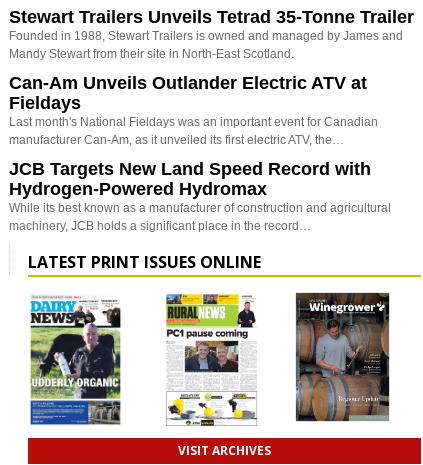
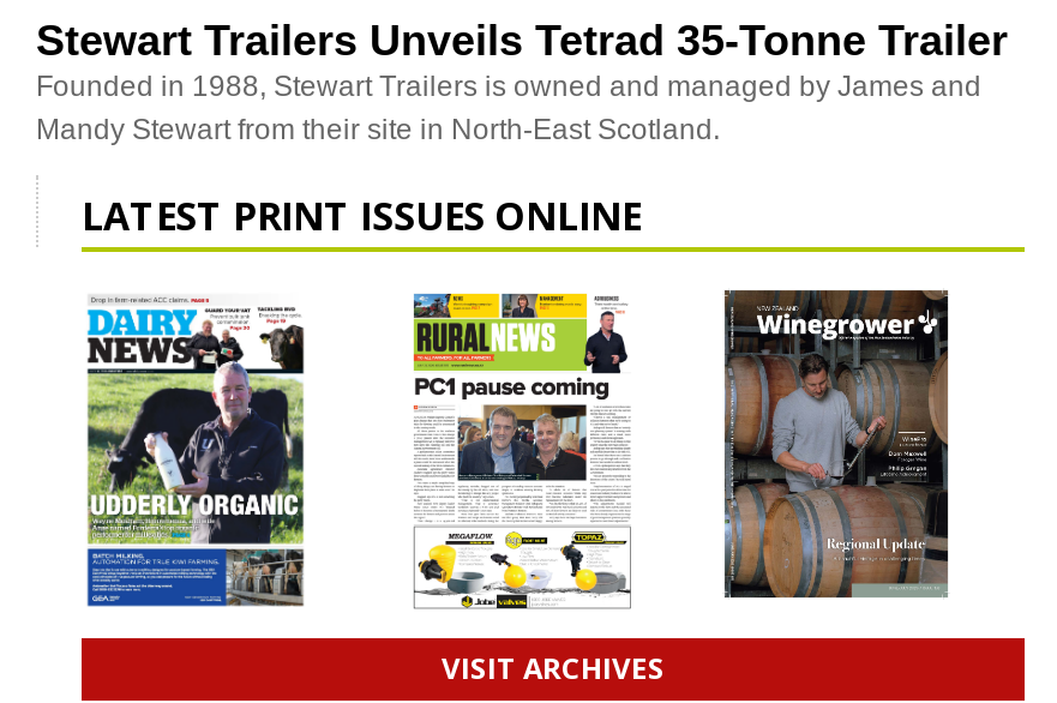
- Can-Am Unveils Outlander Electric ATV at
- Fieldays
- Last month's National Fieldays was an important event for Canadian
- manufacturer Can-Am, as it unveiled its first electric ATV, the…
- JCB Targets New Land Speed Record with
- Hydrogen-Powered Hydromax
- While its best known as a manufacturer of construction and agricultural
- machinery, JCB holds a significant place in the record…
